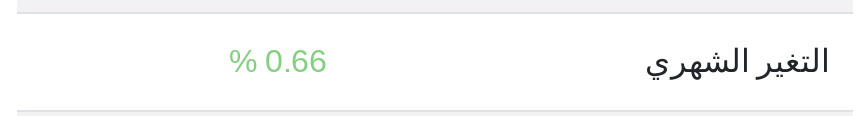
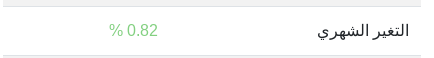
- 0.66 %
+ 0.82 %
